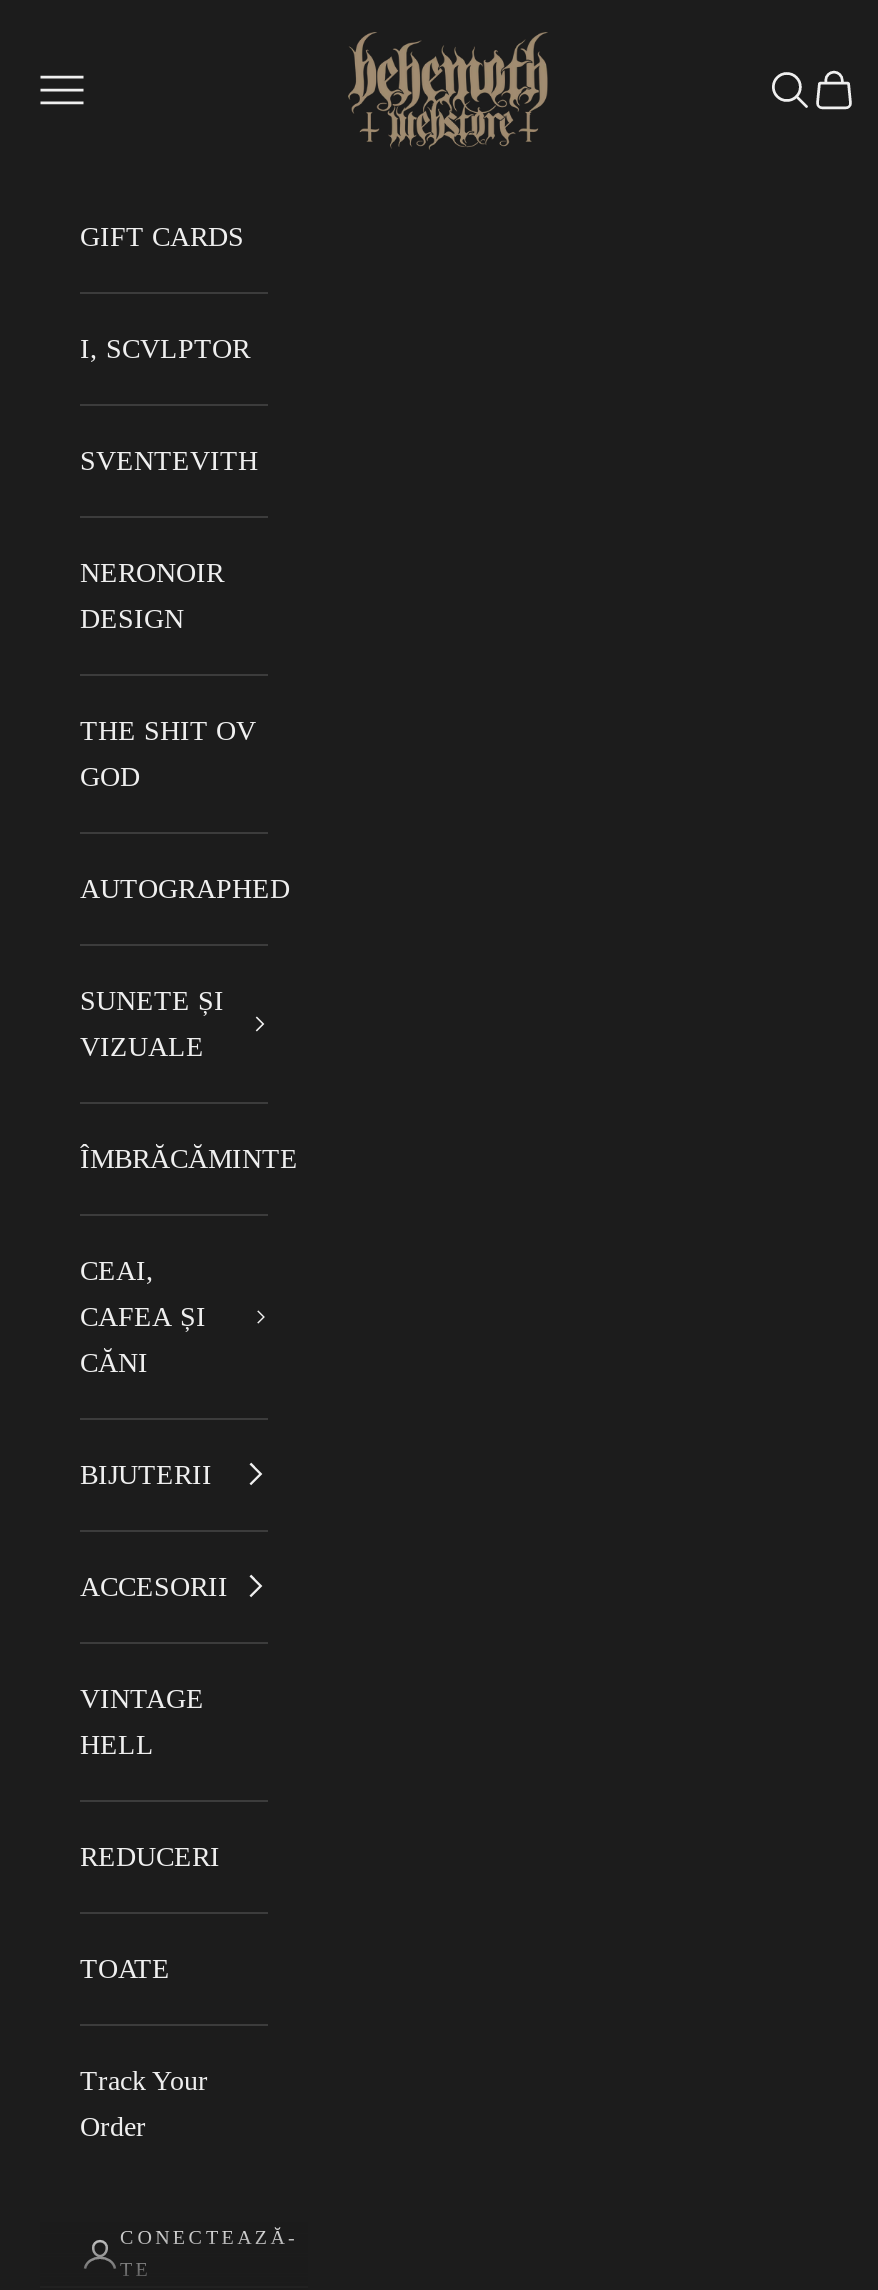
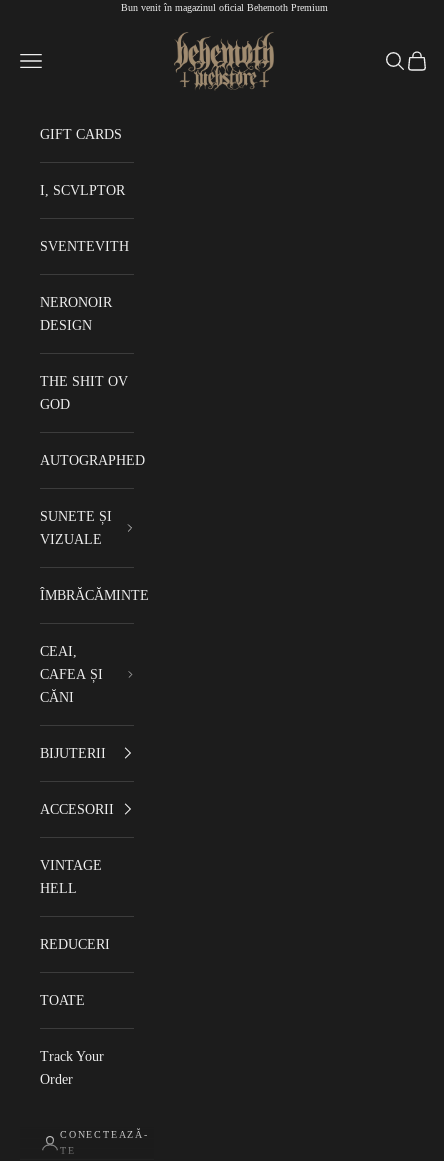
+ Bun venit în magazinul oficial Behemoth Premium
